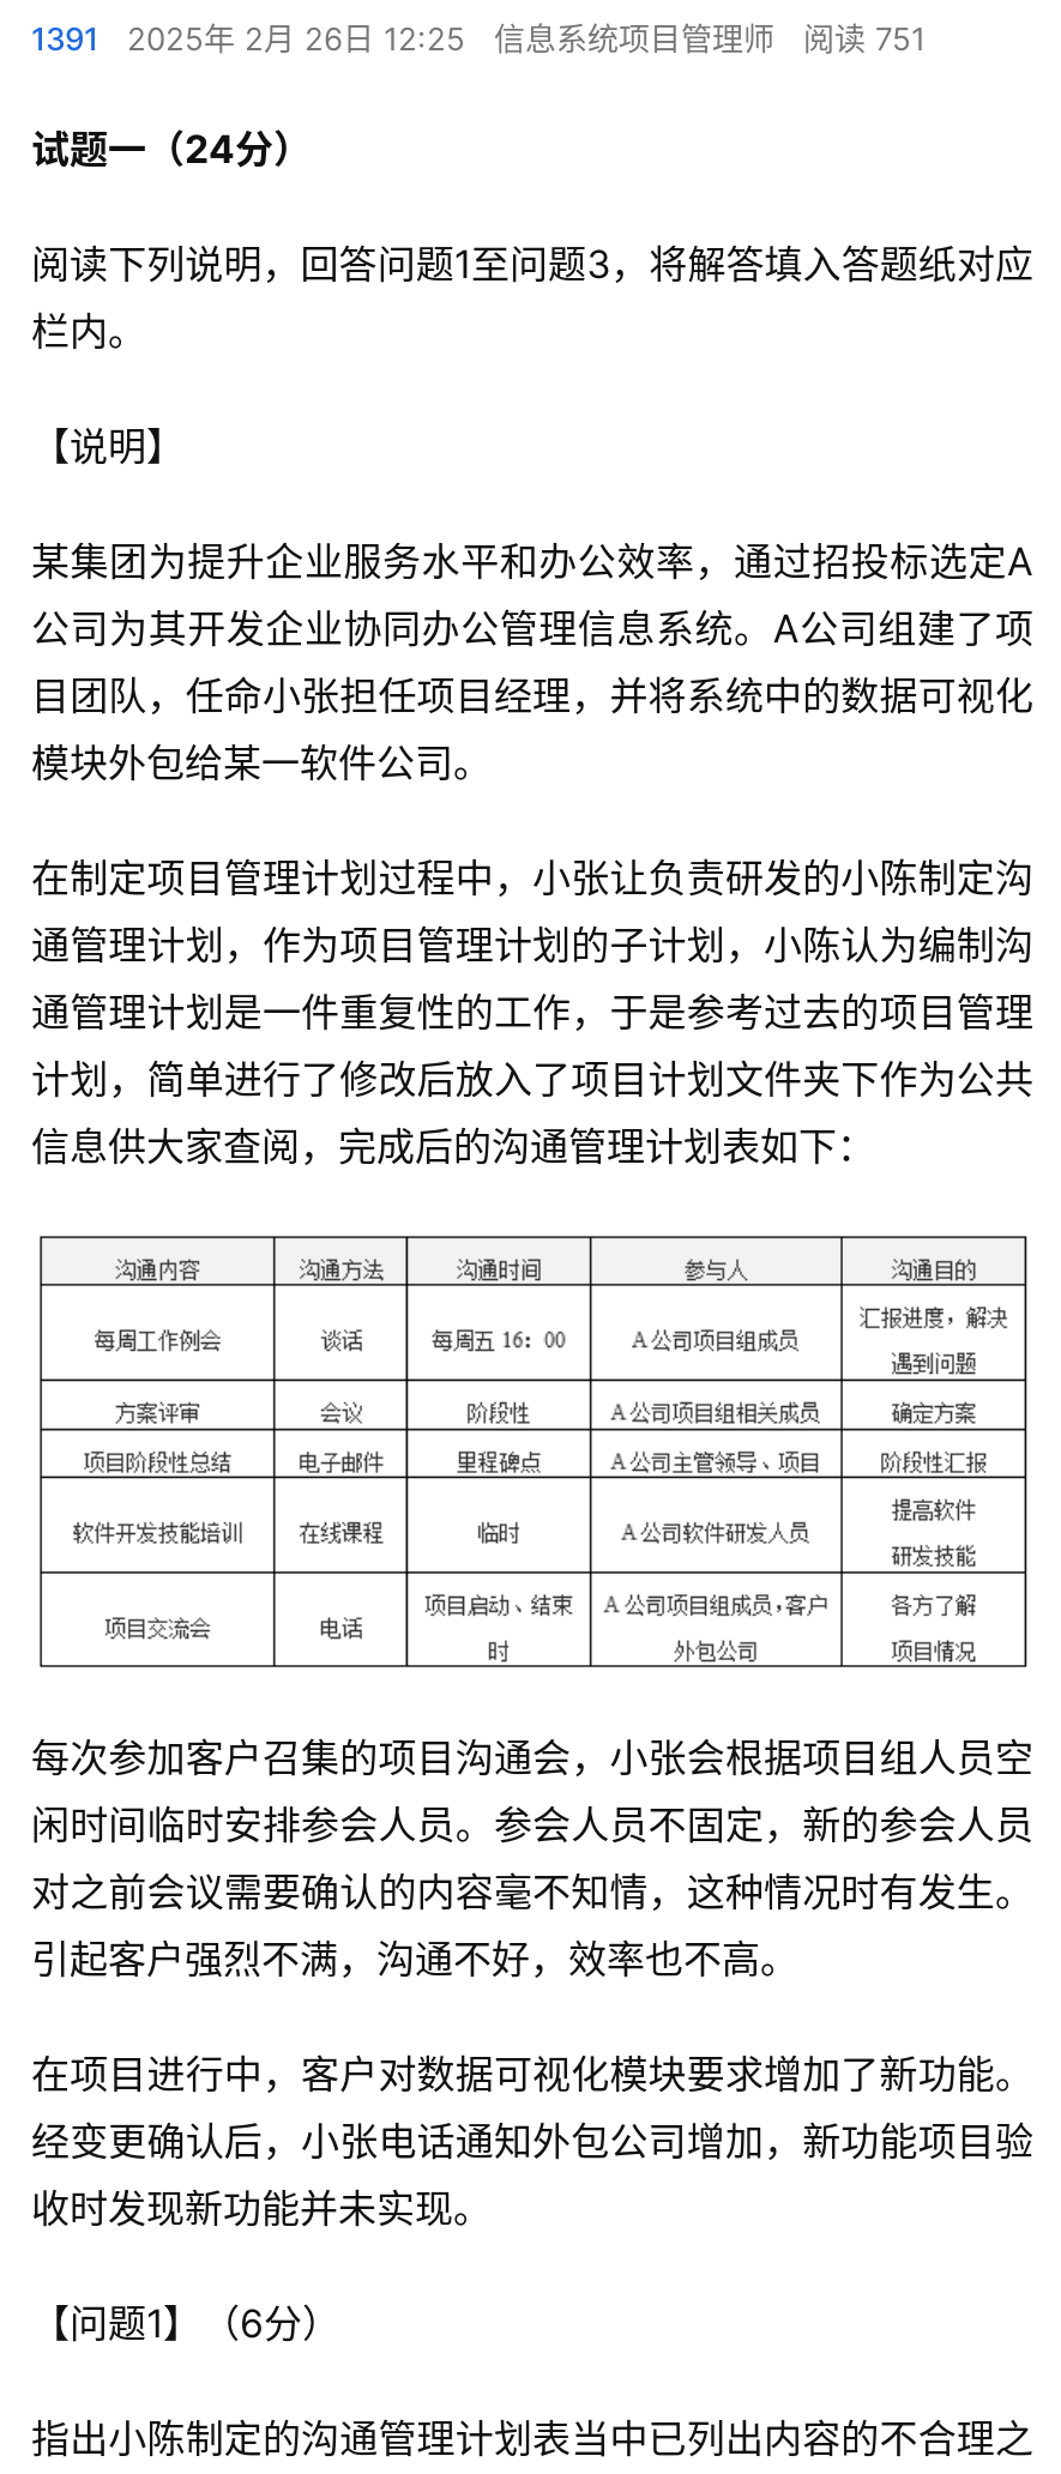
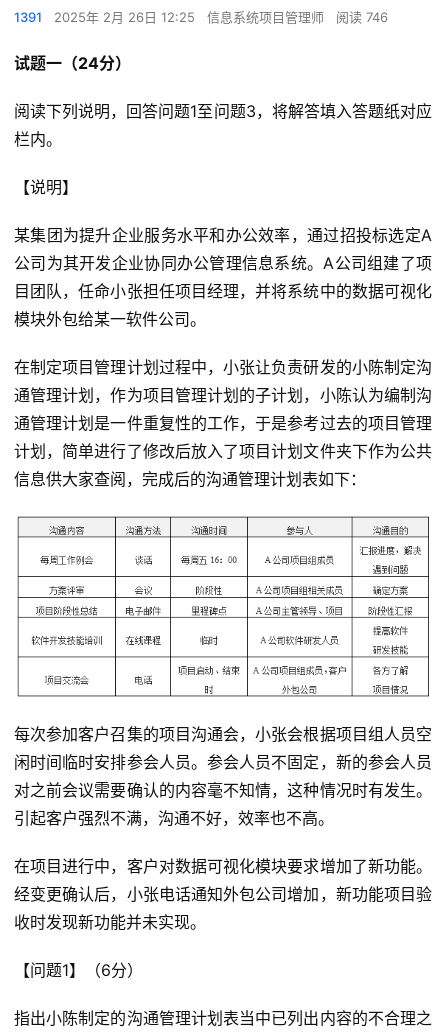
- 1391 2025年 2月 26日 12:25 信息系统项目管理师 阅读 751
+ 1391 2025年 2月 26日 12:25 信息系统项目管理师 阅读 746
